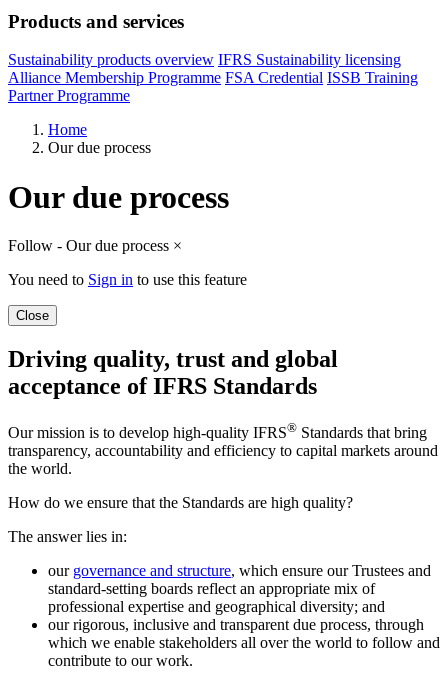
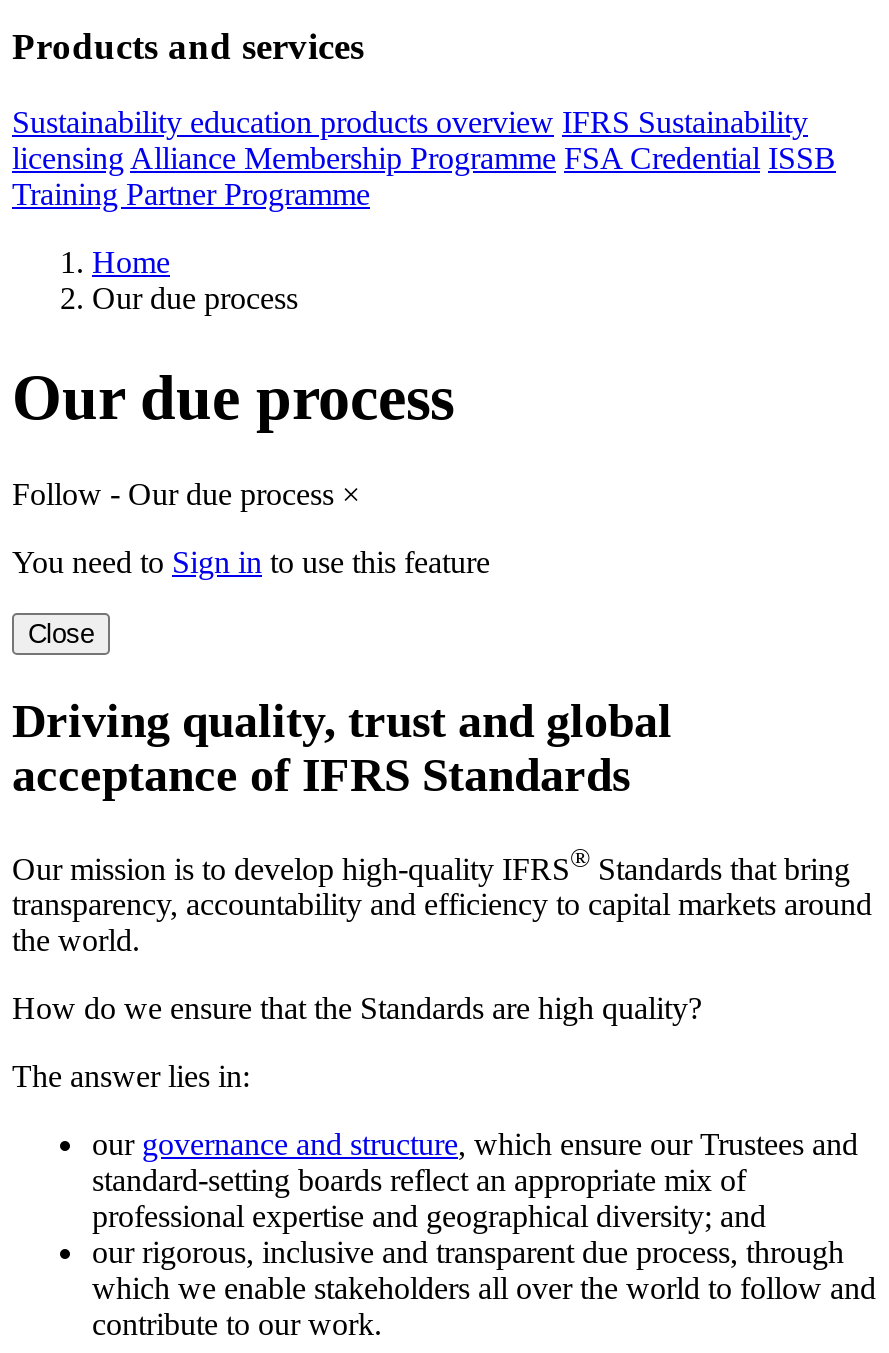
- Sustainability products overview IFRS Sustainability licensing
- Alliance Membership Programme FSA Credential ISSB Training
- Partner Programme
+ Sustainability education products overview IFRS Sustainability
+ licensing Alliance Membership Programme FSA Credential ISSB
+ Training Partner Programme
